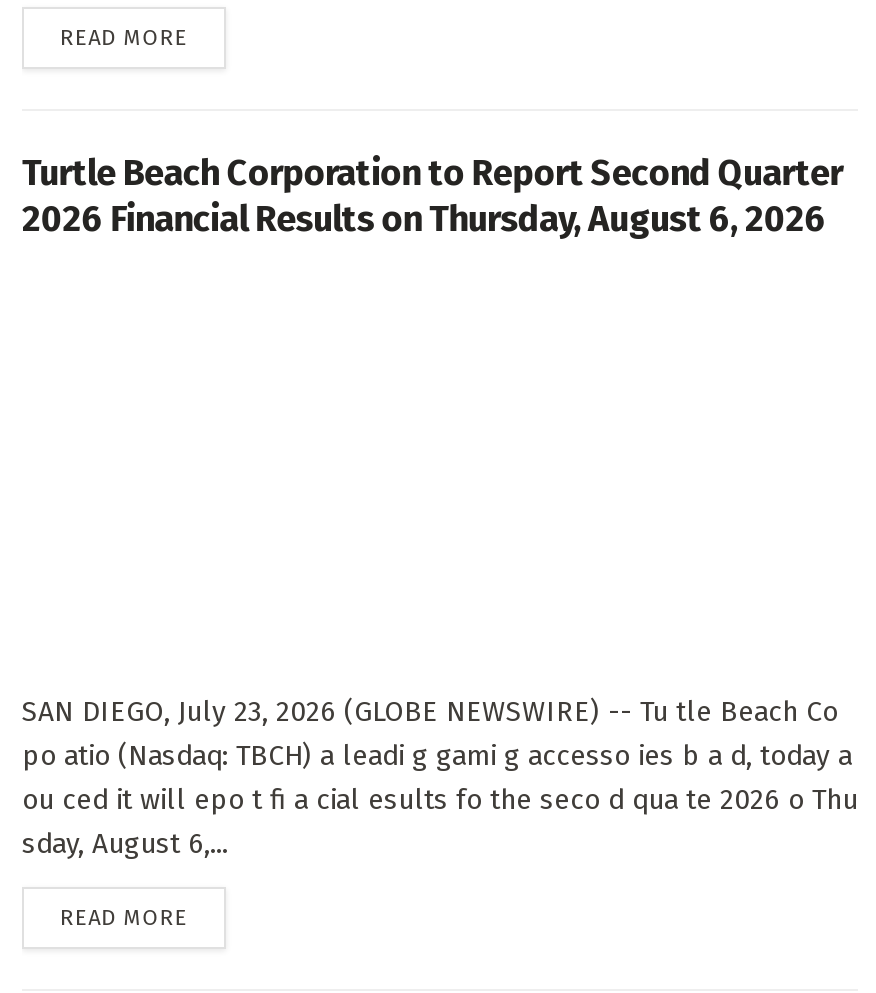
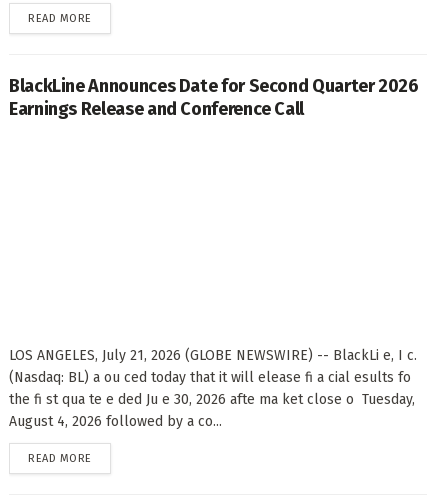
- Turtle Beach Corporation to Report Second Quarter
- 2026 Financial Results on Thursday, August 6, 2026
+ BlackLine Announces Date for Second Quarter 2026
+ Earnings Release and Conference Call

- SAN DIEGO, July 23, 2026 (GLOBE NEWSWIRE) -- Tu tle Beach Co
- po atio (Nasdaq: TBCH) a leadi g gami g accesso ies b a d, today a
- ou ced it will epo t fi a cial esults fo the seco d qua te 2026 o Thu
- sday, August 6,...
+ LOS ANGELES, July 21, 2026 (GLOBE NEWSWIRE) -- BlackLi e, I c.
+ (Nasdaq: BL) a ou ced today that it will elease fi a cial esults fo
+ the fi st qua te e ded Ju e 30, 2026 afte ma ket close o Tuesday,
+ August 4, 2026 followed by a co...
